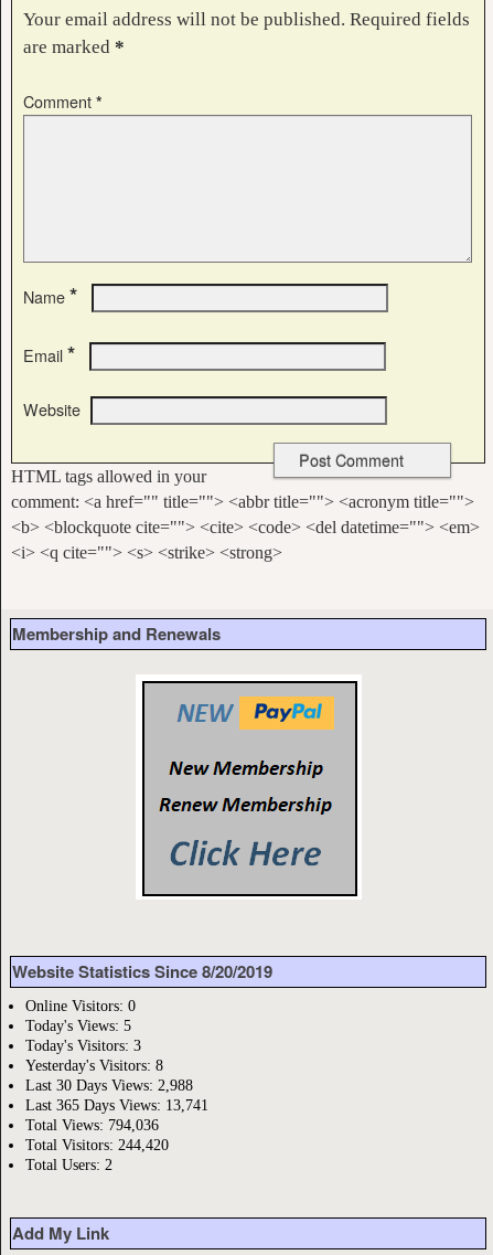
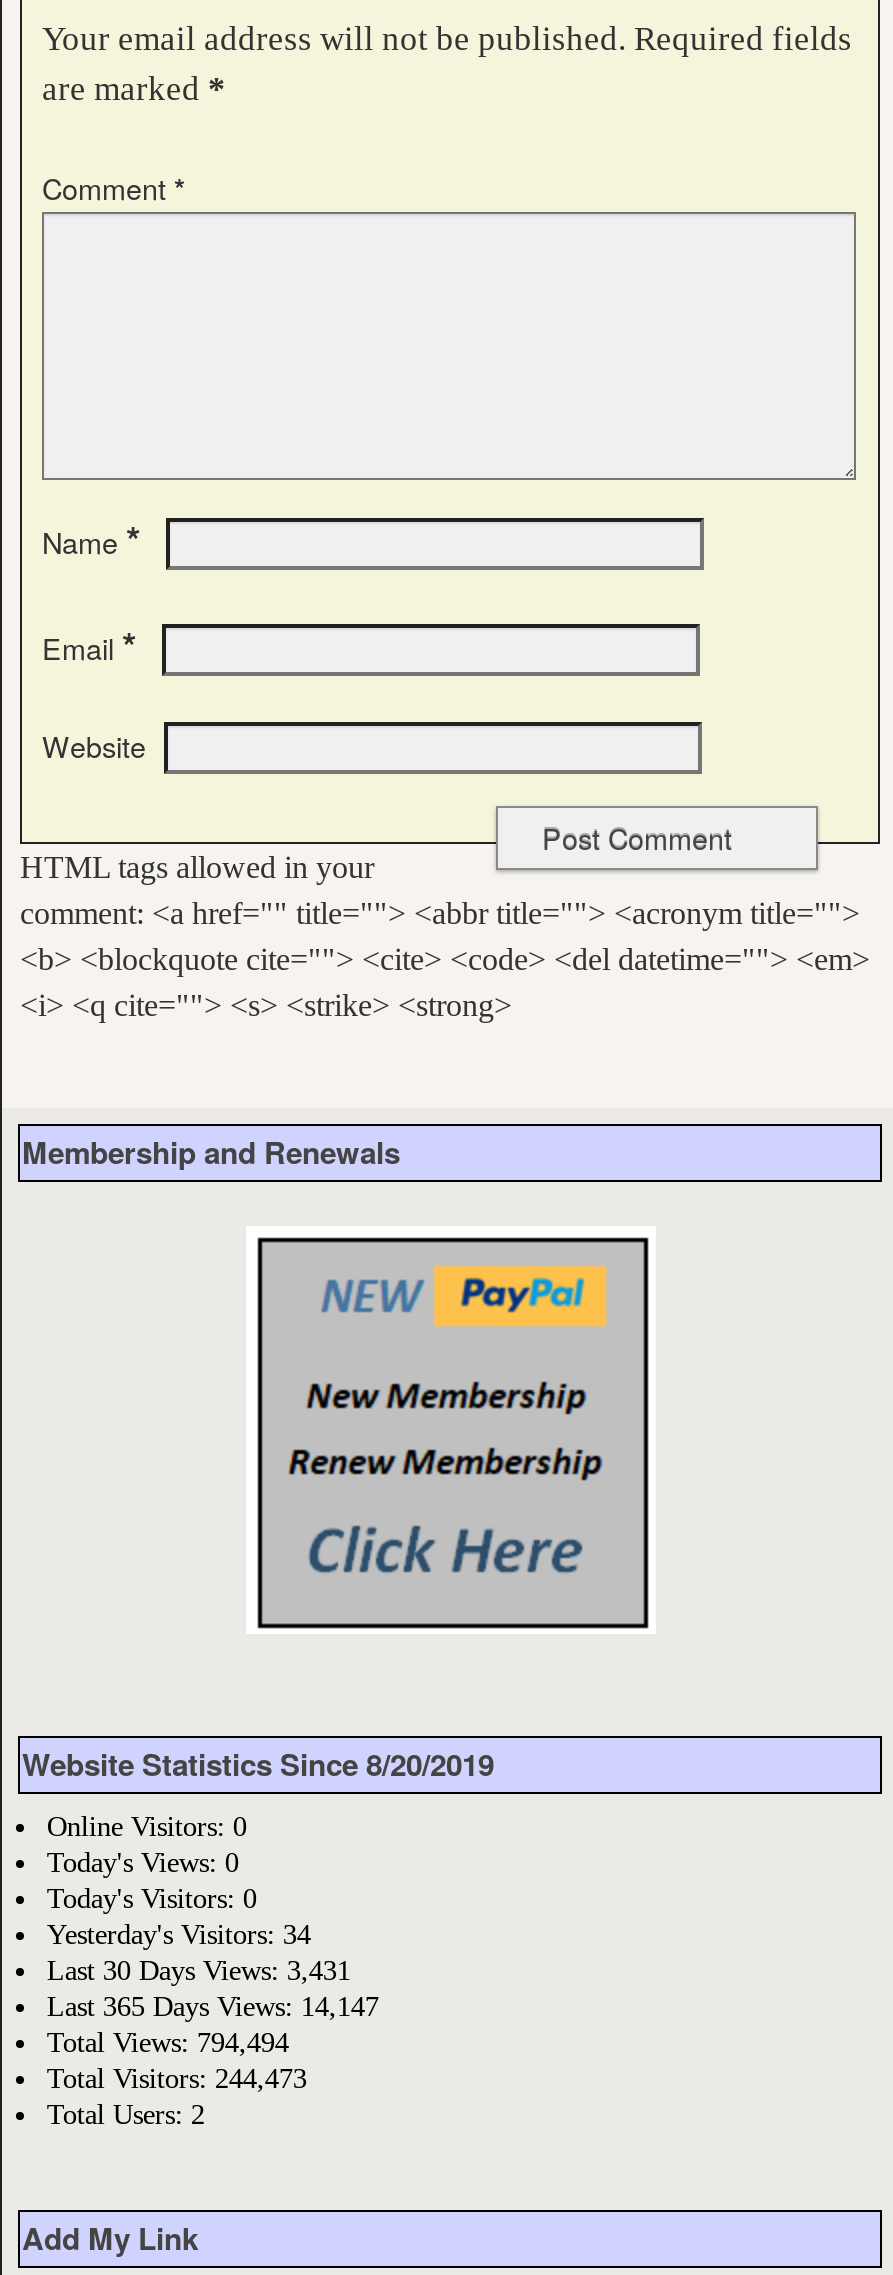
- Today's Views: 5
+ Today's Views: 0

- Today's Visitors: 3
+ Today's Visitors: 0

- Yesterday's Visitors: 8
+ Yesterday's Visitors: 34

- Last 30 Days Views: 2,988
+ Last 30 Days Views: 3,431

- Last 365 Days Views: 13,741
+ Last 365 Days Views: 14,147

- Total Views: 794,036
+ Total Views: 794,494

- Total Visitors: 244,420
+ Total Visitors: 244,473
